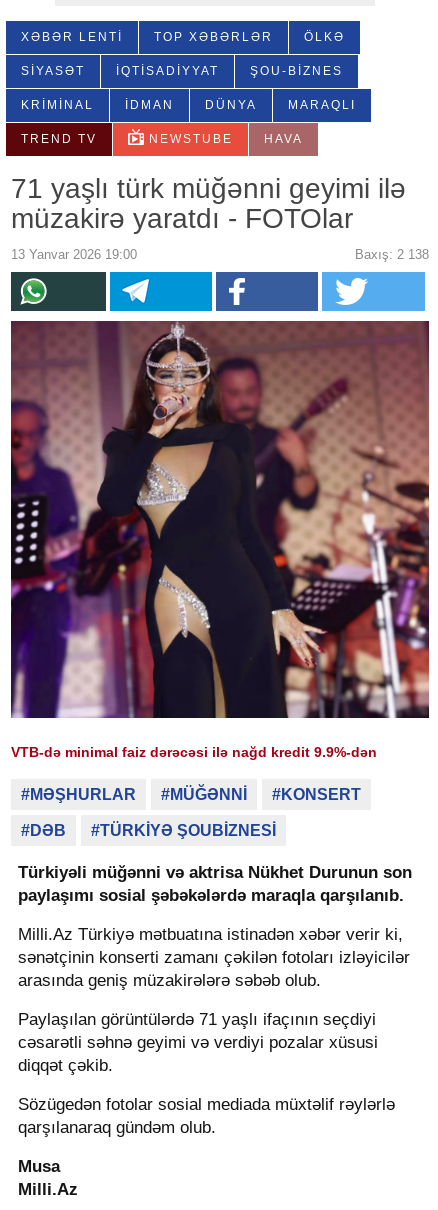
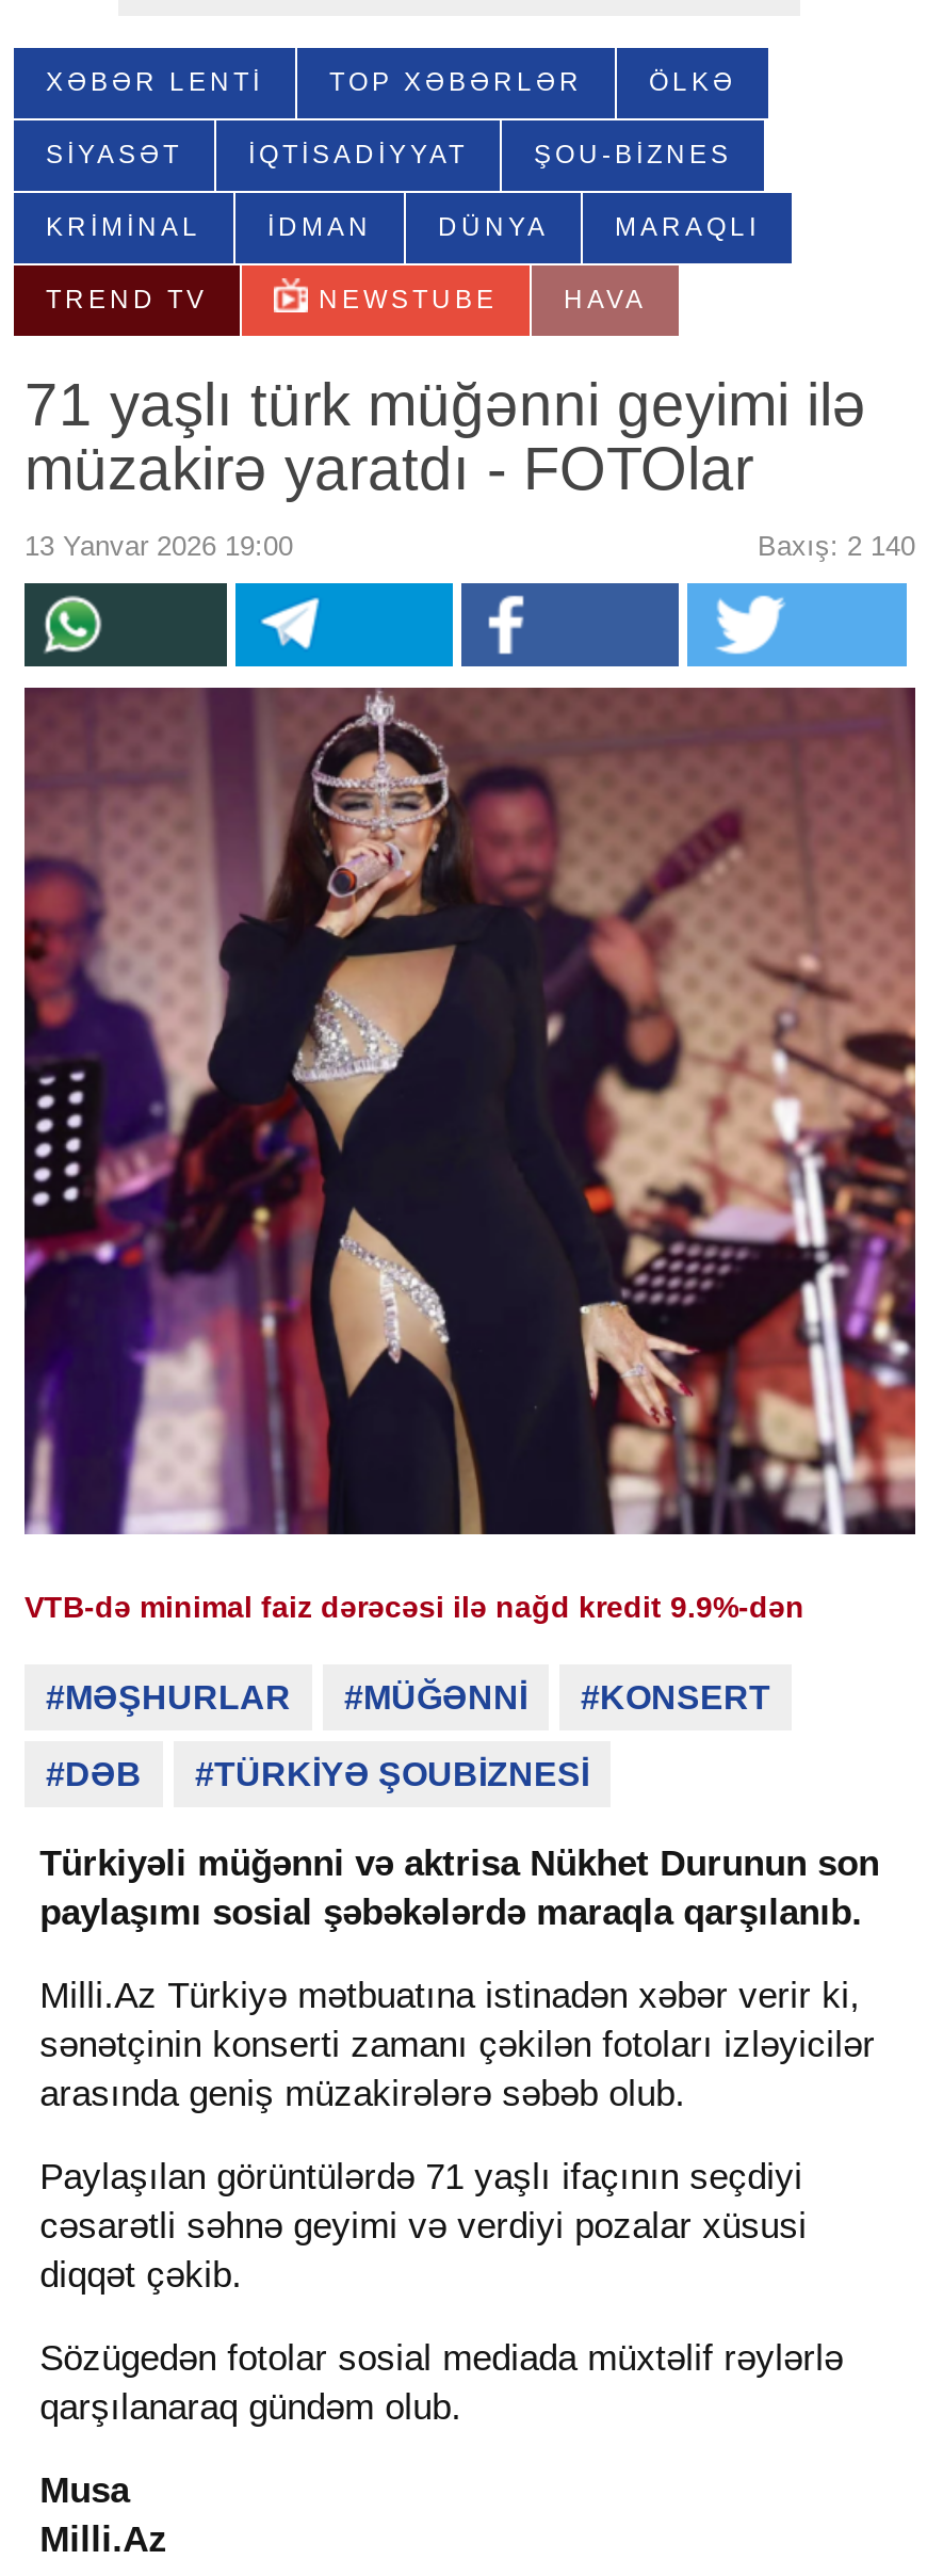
- Baxış: 2 138
+ Baxış: 2 140
